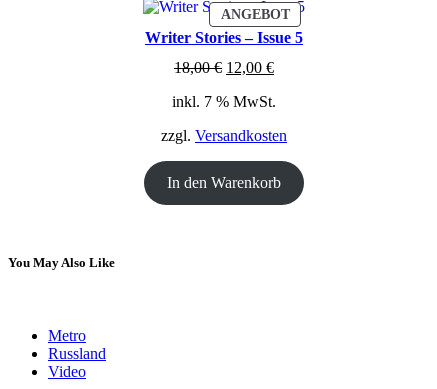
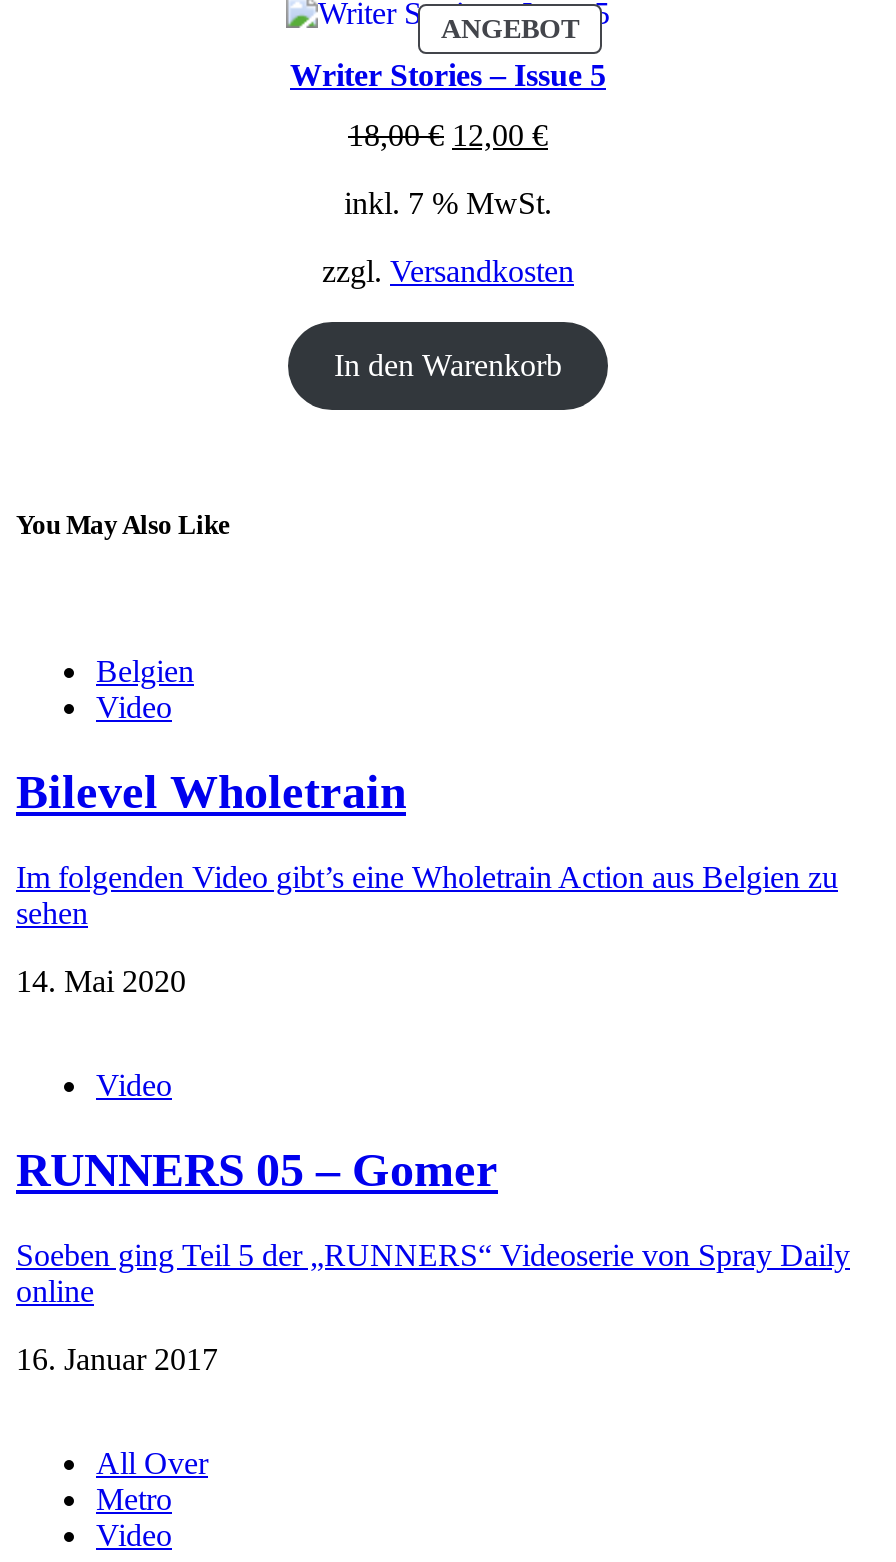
+ Belgien
+ Video
+ Bilevel Wholetrain
+ Im folgenden Video gibt’s eine Wholetrain Action aus Belgien zu
+ sehen
+ 14. Mai 2020
+ Video
+ RUNNERS 05 – Gomer
+ Soeben ging Teil 5 der „RUNNERS“ Videoserie von Spray Daily
+ online
+ 16. Januar 2017
+ All Over

moved down: Metro

- Russland
